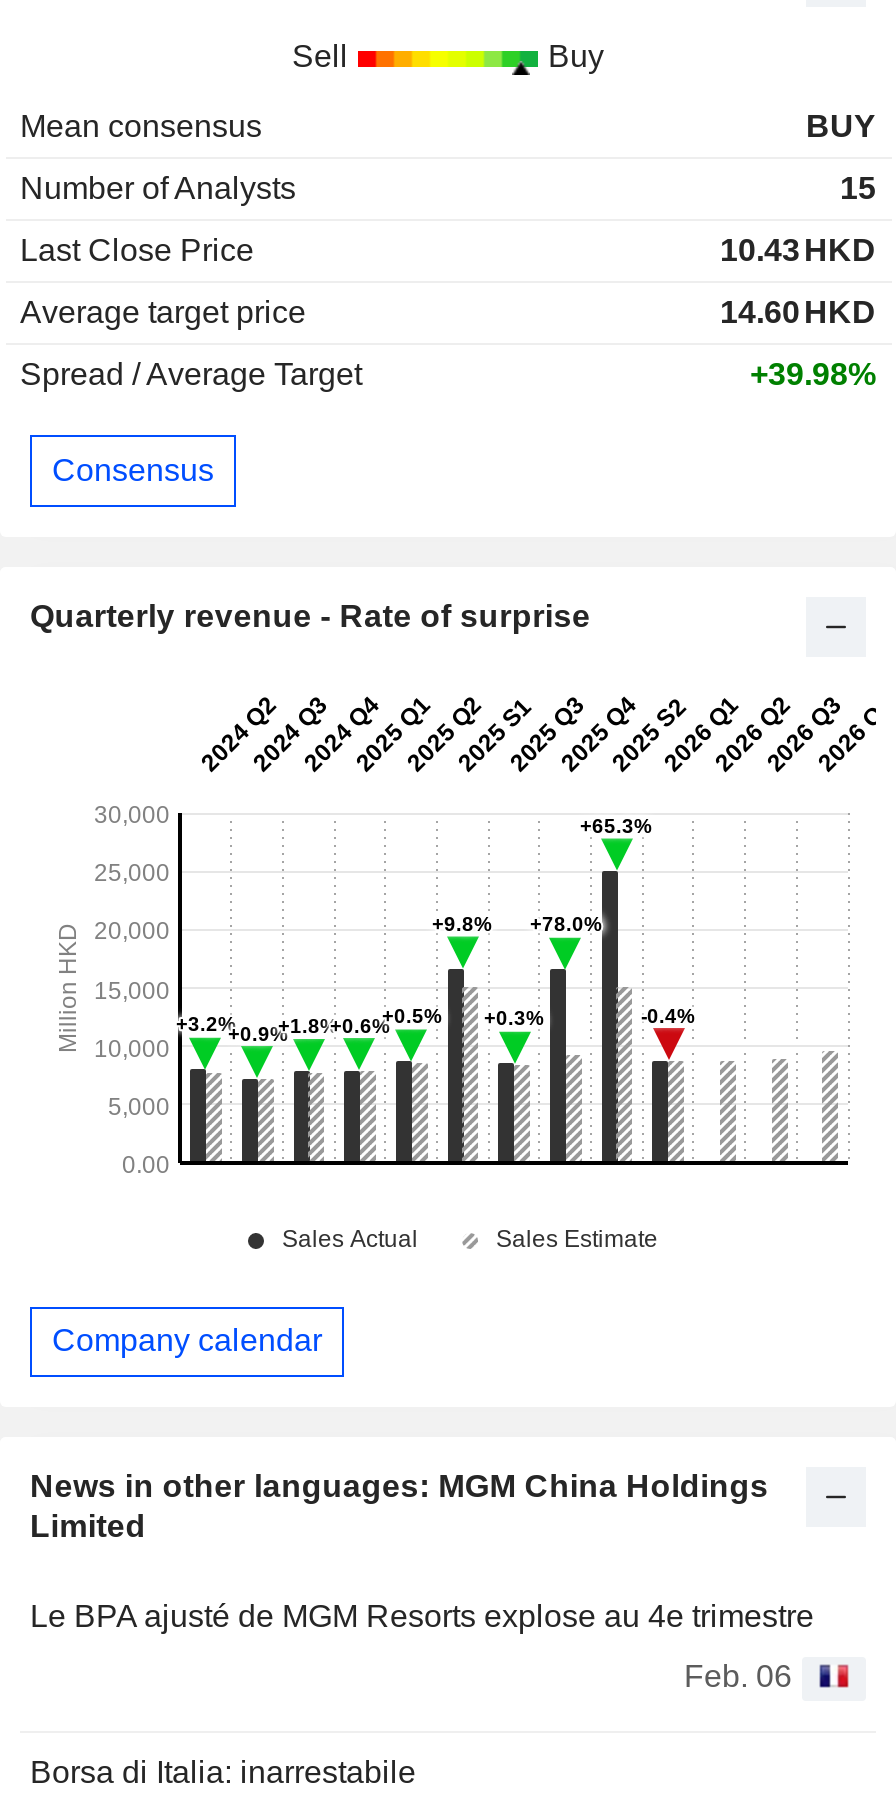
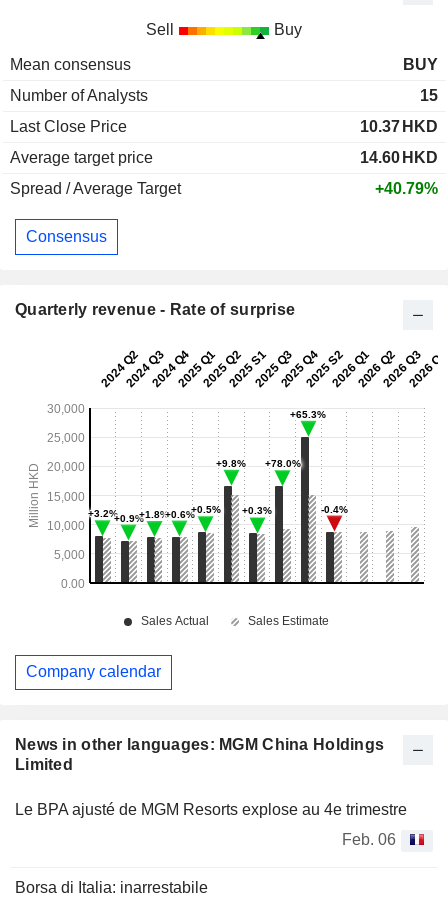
- 10.43 HKD
+ 10.37 HKD

- +39.98%
+ +40.79%
